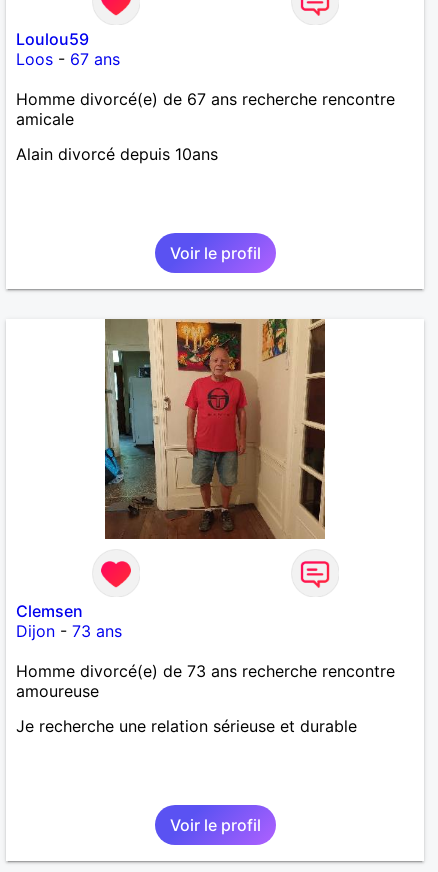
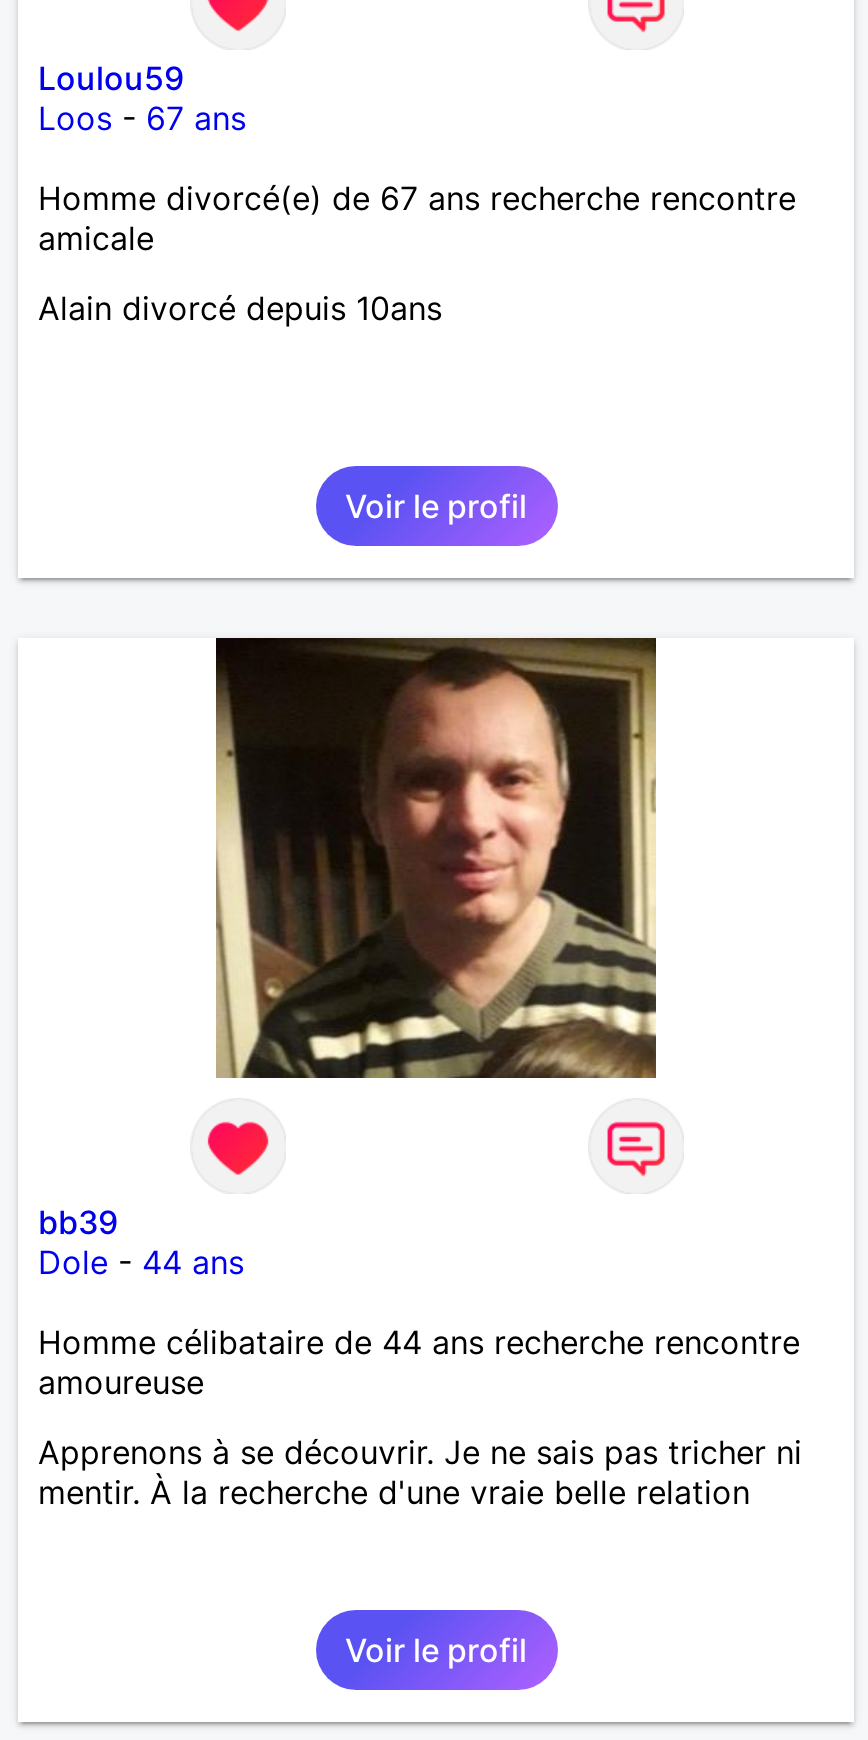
- [image]
+ [image]

- Clemsen
- Dijon - 73 ans
+ bb39
+ Dole - 44 ans

- Homme divorcé(e) de 73 ans recherche rencontre
+ Homme célibataire de 44 ans recherche rencontre

- Je recherche une relation sérieuse et durable
+ Apprenons à se découvrir. Je ne sais pas tricher ni
+ mentir. À la recherche d'une vraie belle relation
